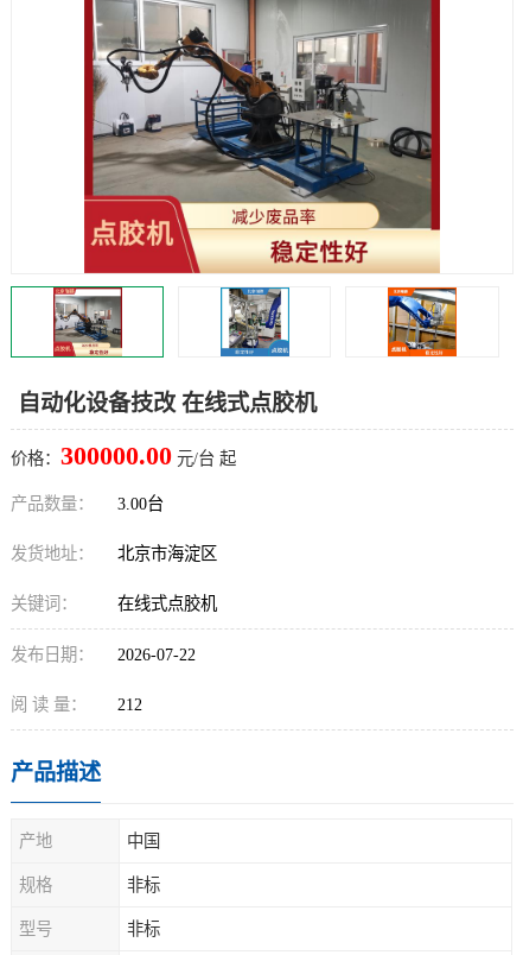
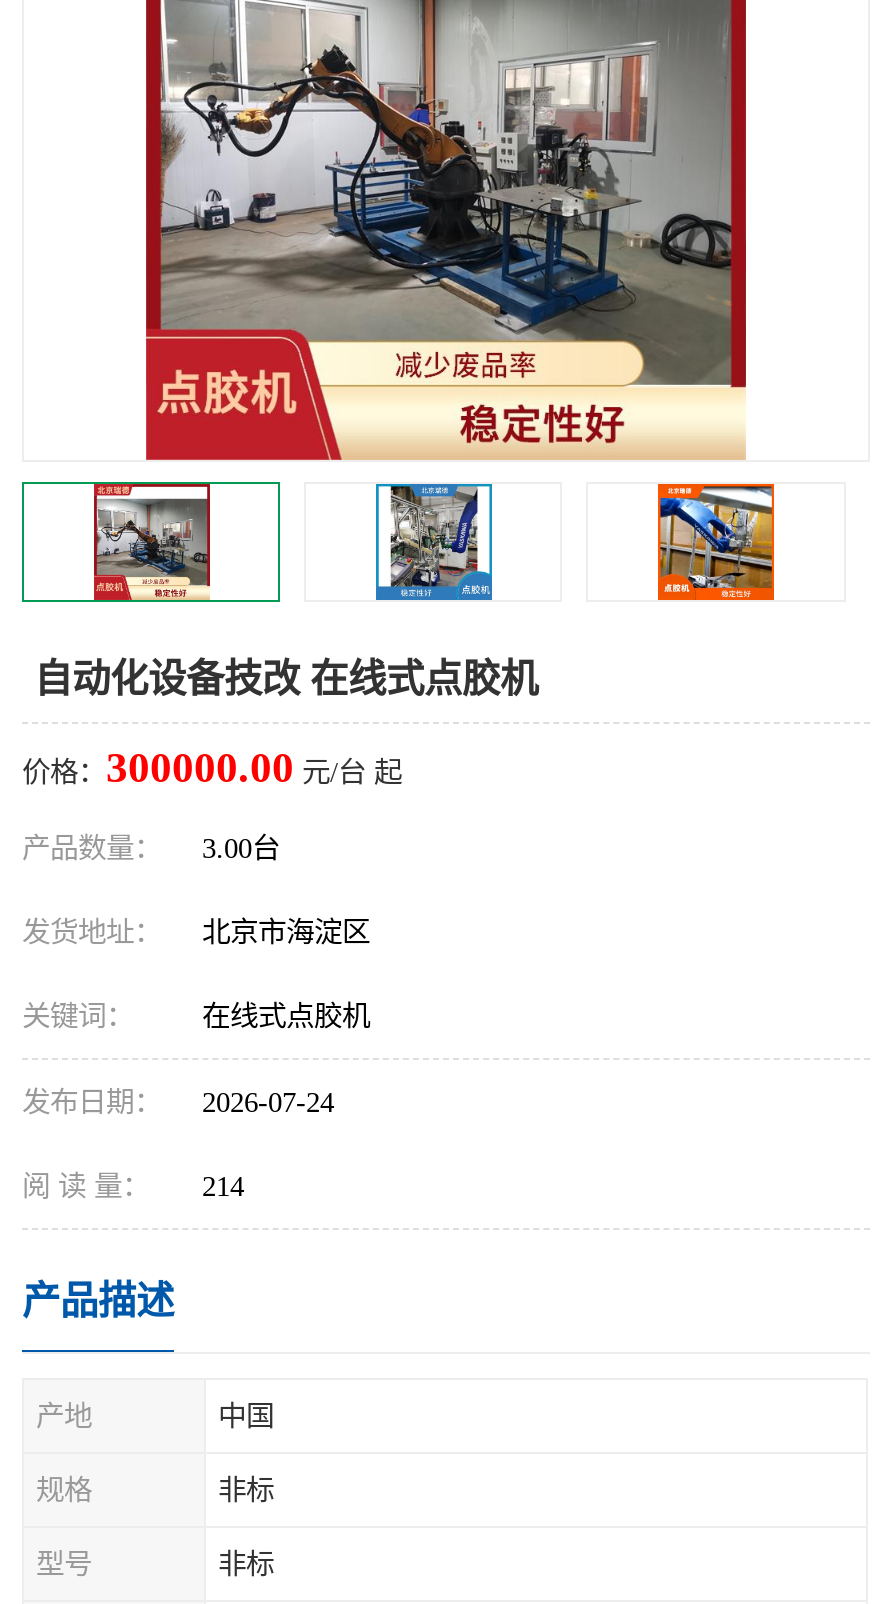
- 发布日期： 2026-07-22
+ 发布日期： 2026-07-24

- 阅 读 量： 212
+ 阅 读 量： 214
